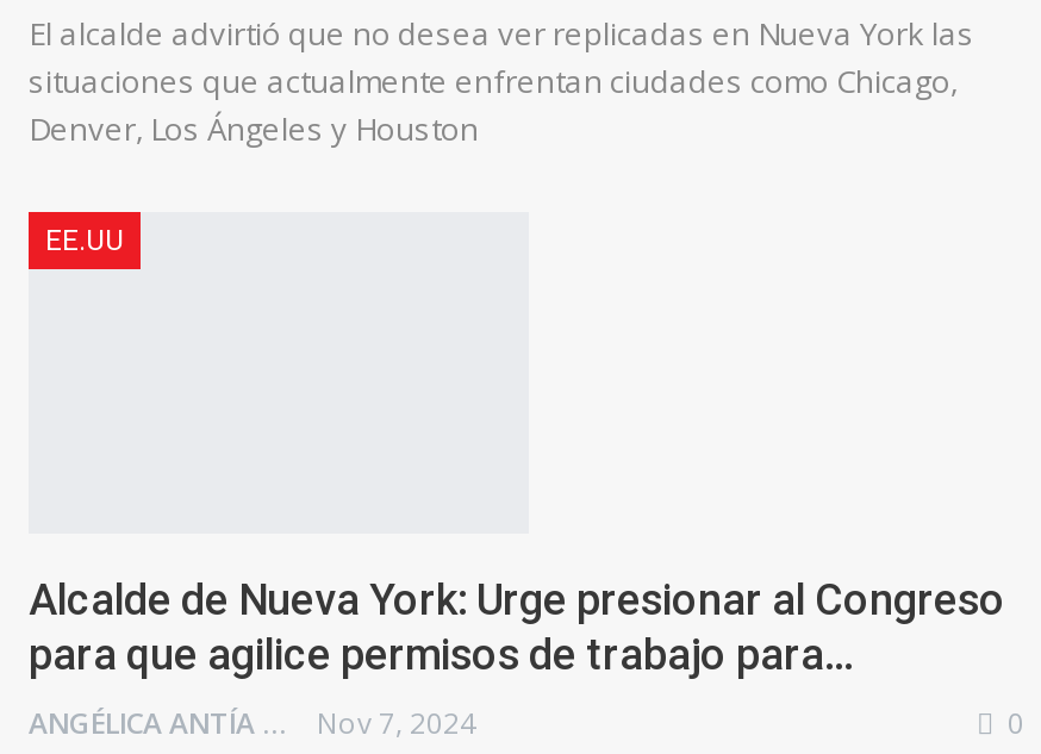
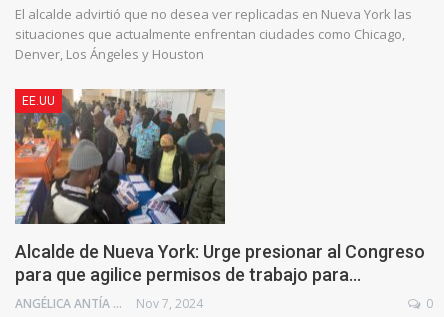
+ [image]
